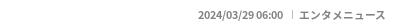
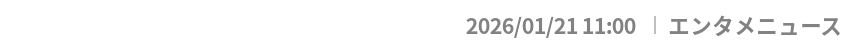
- 2024/03/29 06:00 エンタメニュース
+ 2026/01/21 11:00 エンタメニュース
